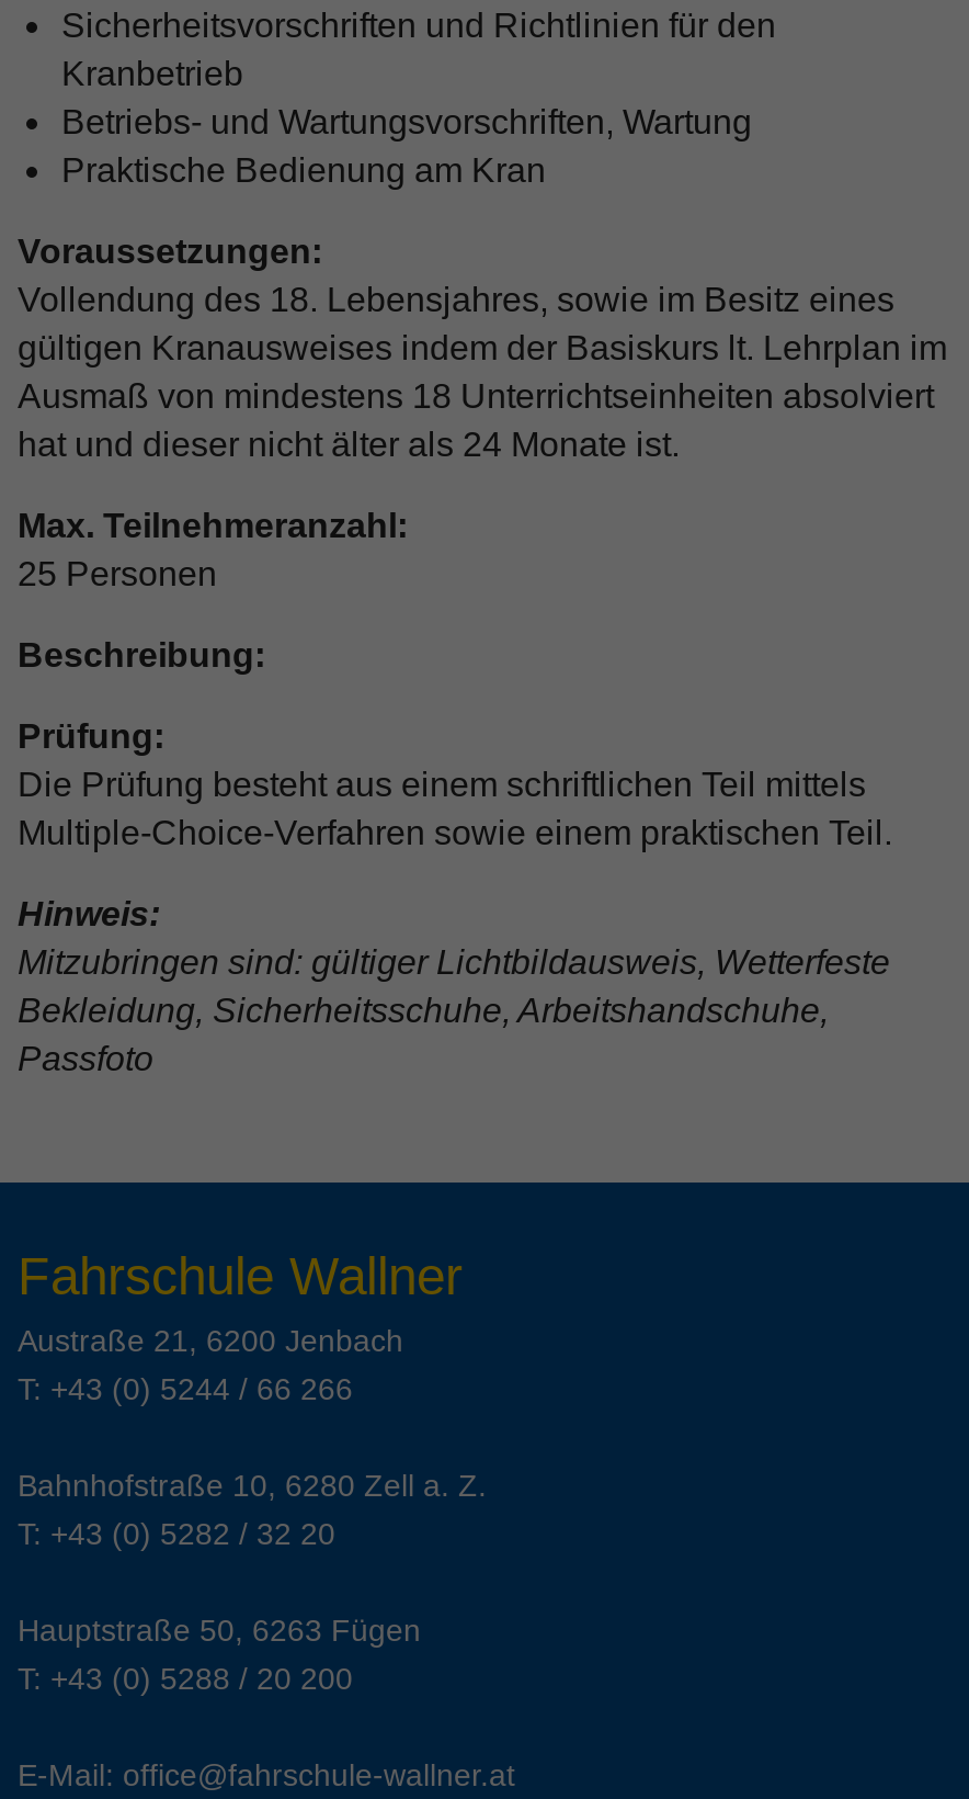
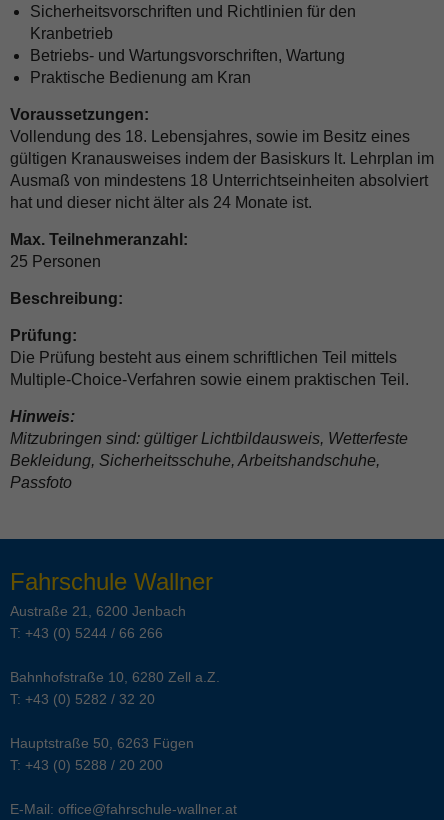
- Bahnhofstraße 10, 6280 Zell a. Z.
+ Bahnhofstraße 10, 6280 Zell a.Z.
